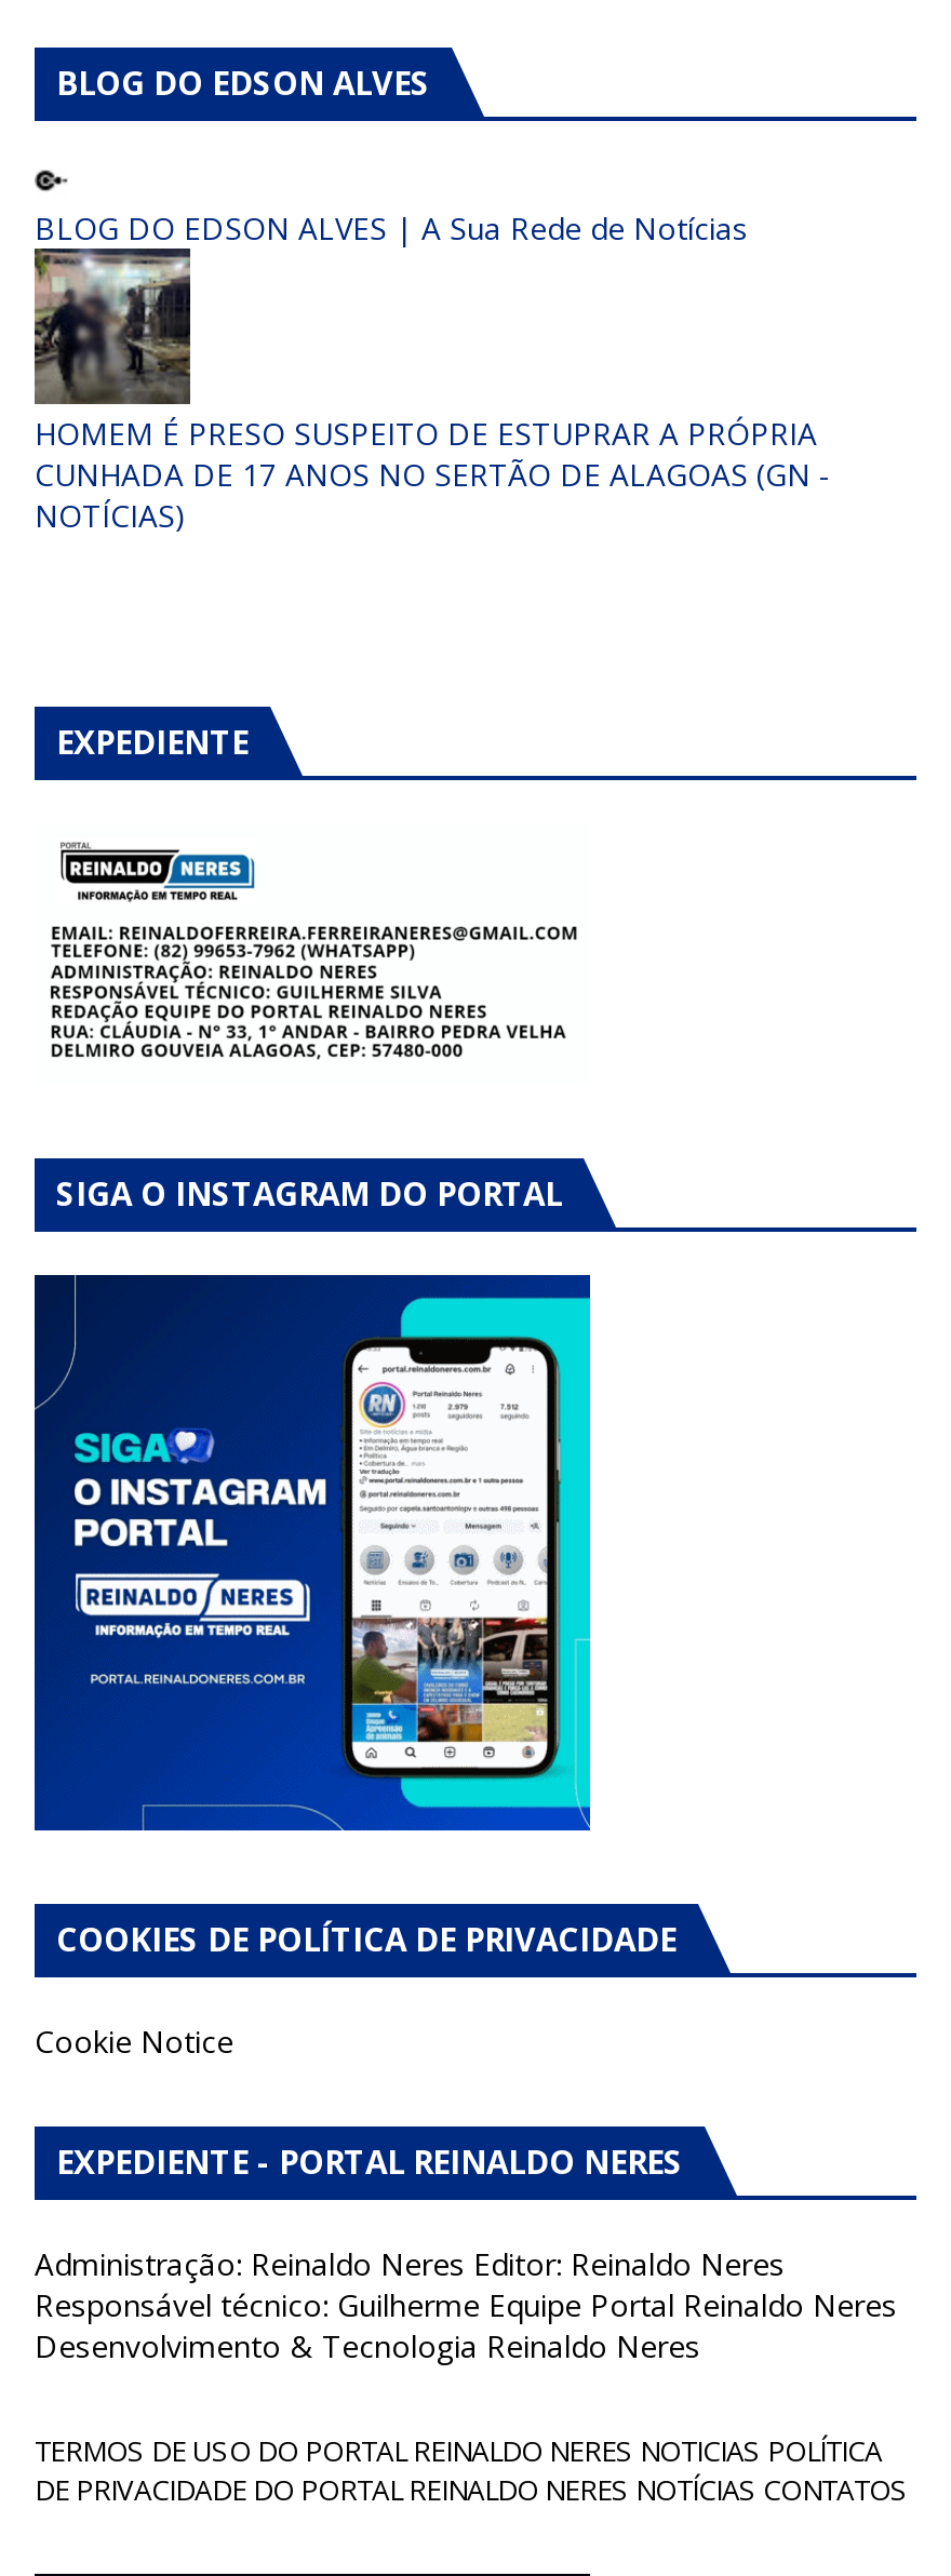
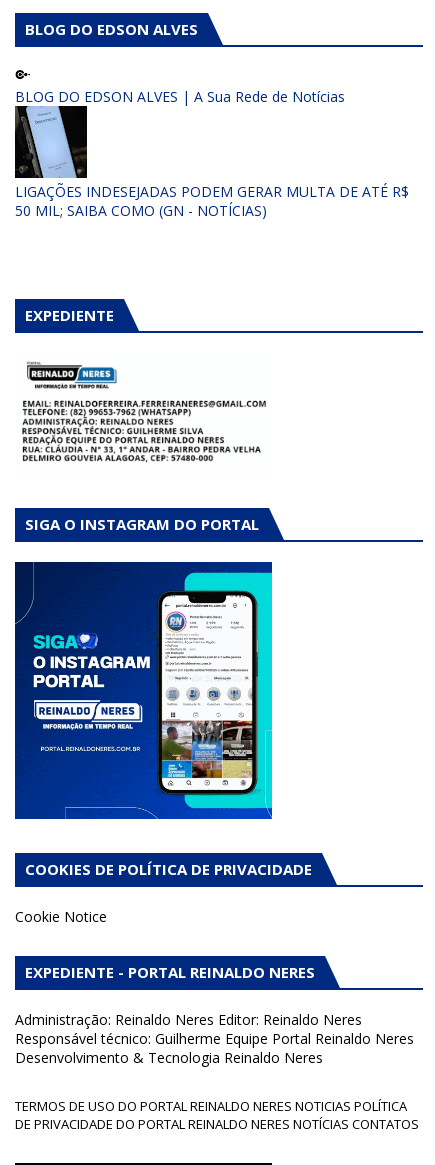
- [image]
- HOMEM É PRESO SUSPEITO DE ESTUPRAR A PRÓPRIA
- CUNHADA DE 17 ANOS NO SERTÃO DE ALAGOAS (GN -
- NOTÍCIAS)
+ [image]
+ LIGAÇÕES INDESEJADAS PODEM GERAR MULTA DE ATÉ R$
+ 50 MIL; SAIBA COMO (GN - NOTÍCIAS)
